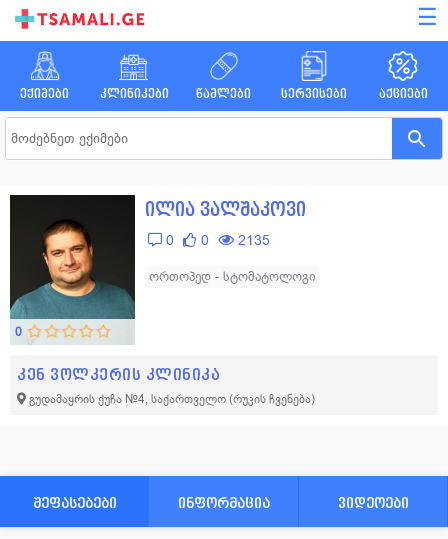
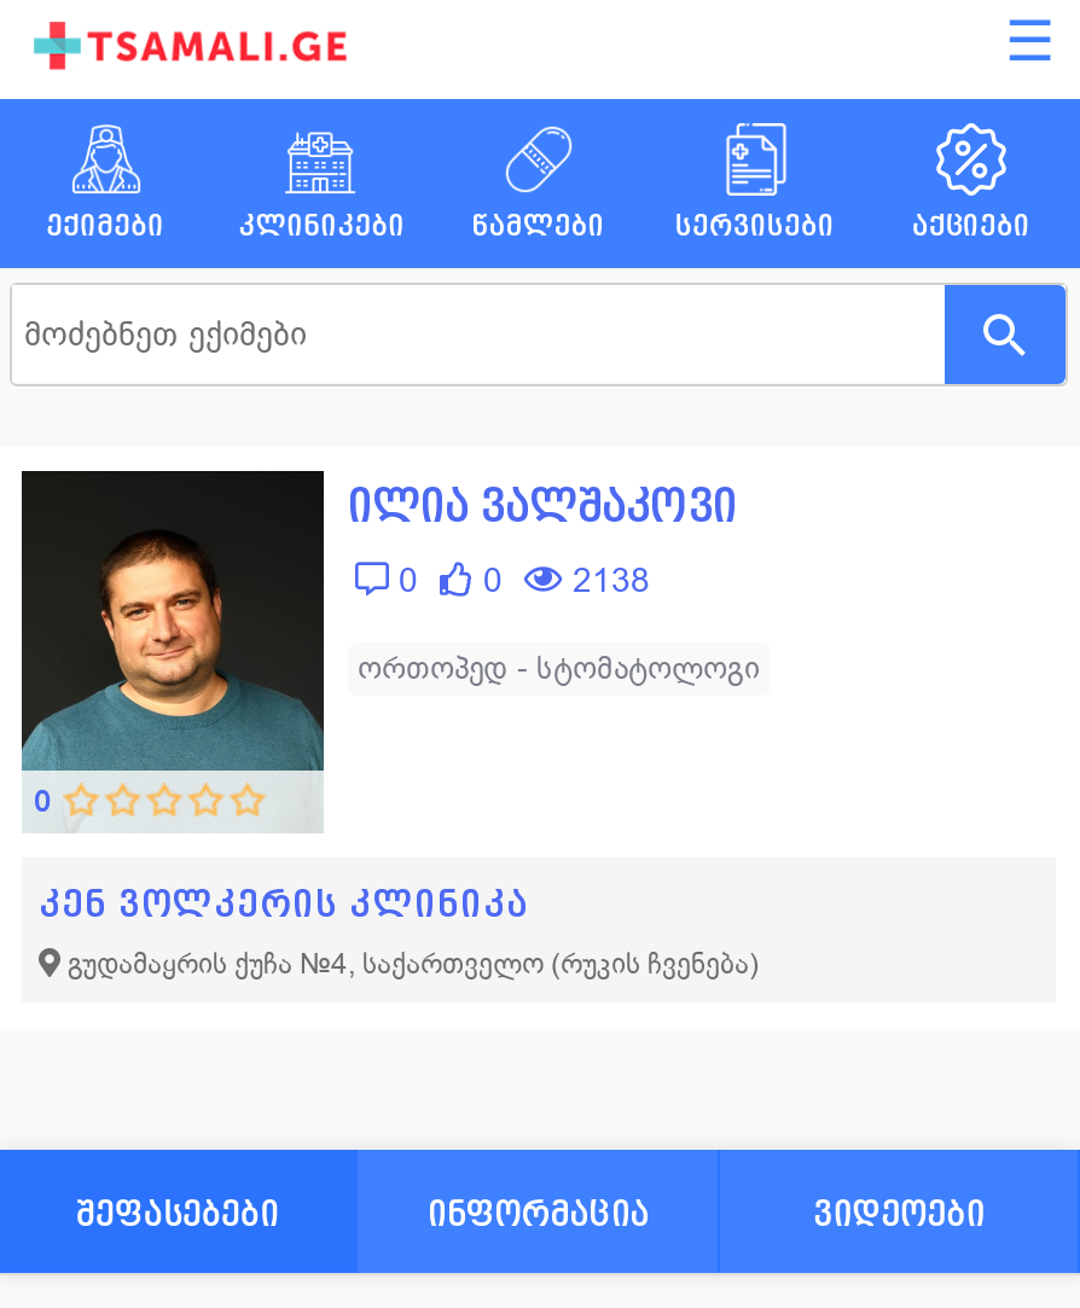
- 2135
+ 2138
